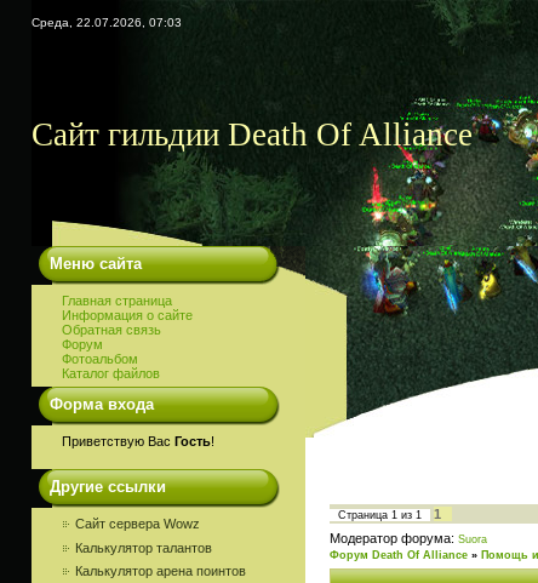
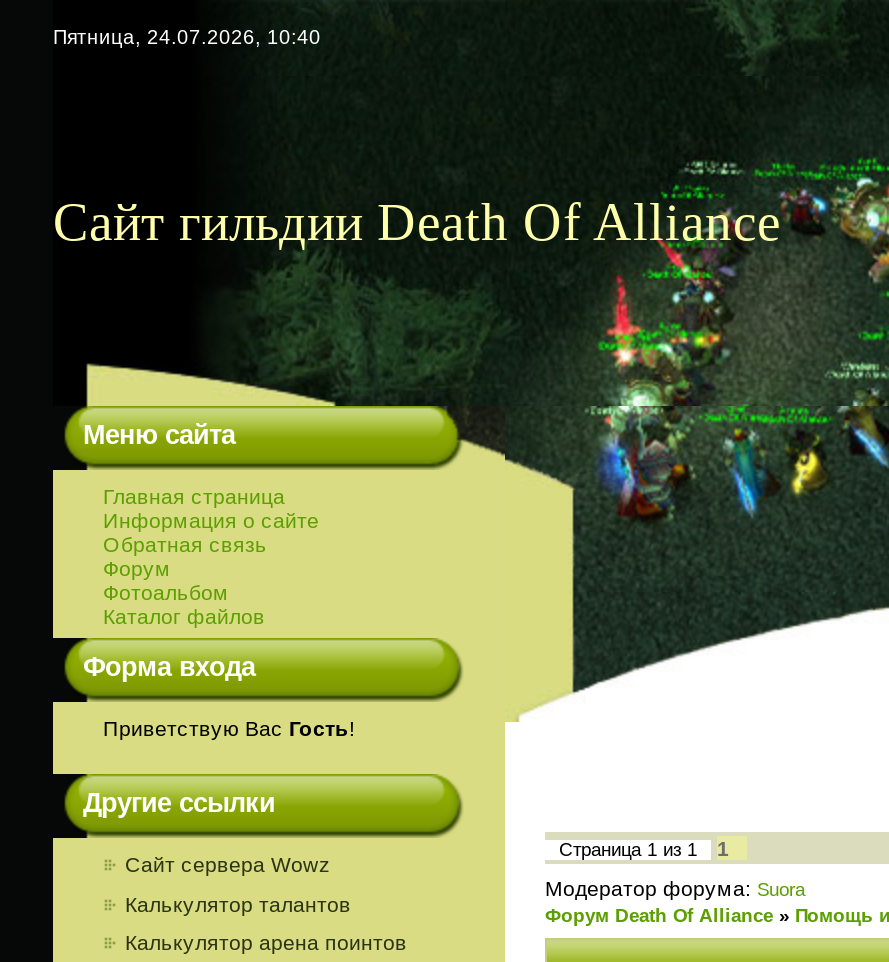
- Среда, 22.07.2026, 07:03
+ Пятница, 24.07.2026, 10:40
